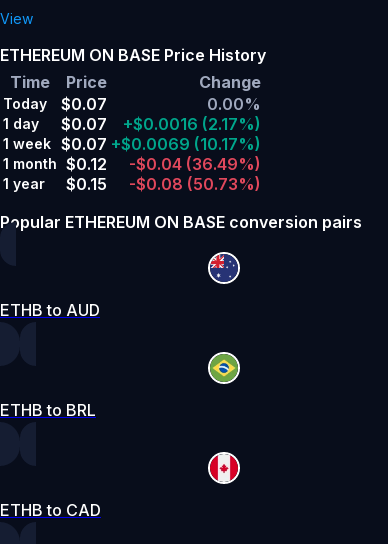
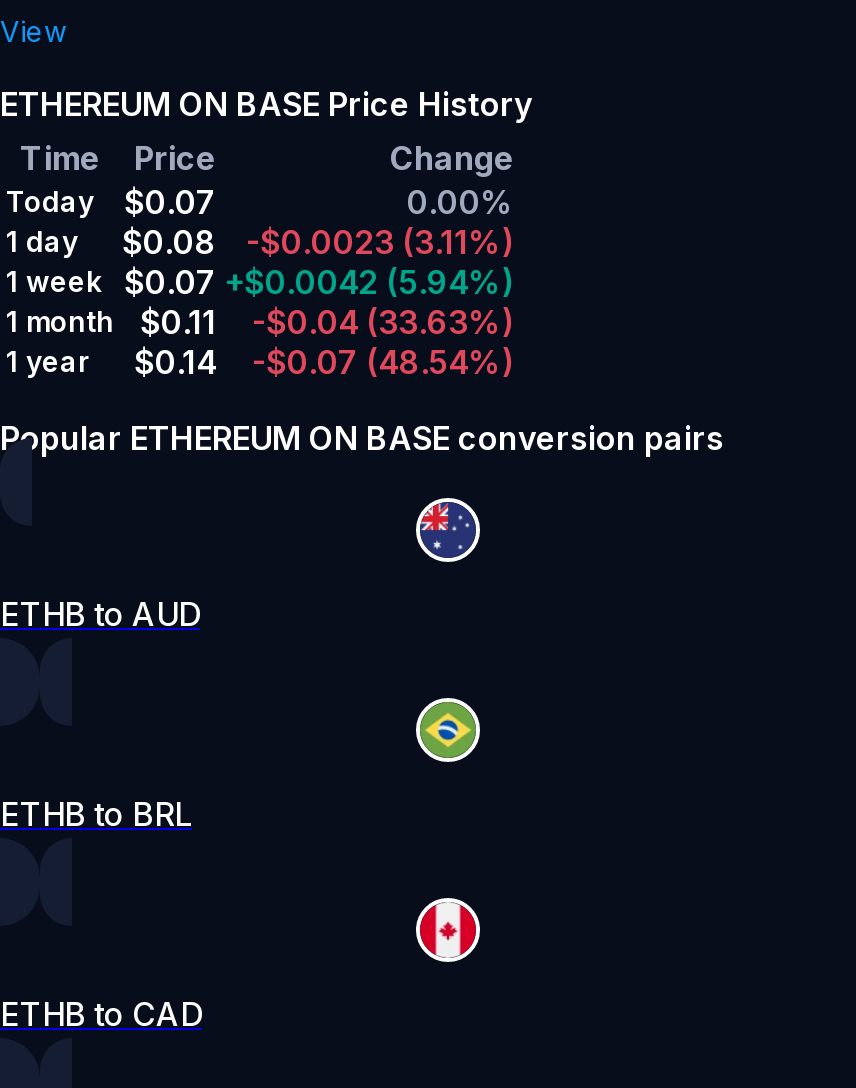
- $0.07
- +$0.0016 (2.17%)
- 1 week $0.07 +$0.0069 (10.17%)
- 1 month $0.12
- -$0.04 (36.49%)
+ $0.08
+ -$0.0023 (3.11%)
+ 1 week
+ $0.07 +$0.0042 (5.94%)
+ 1 month
+ $0.11
+ -$0.04 (33.63%)

- $0.15
+ $0.14

- -$0.08 (50.73%)
+ -$0.07 (48.54%)
